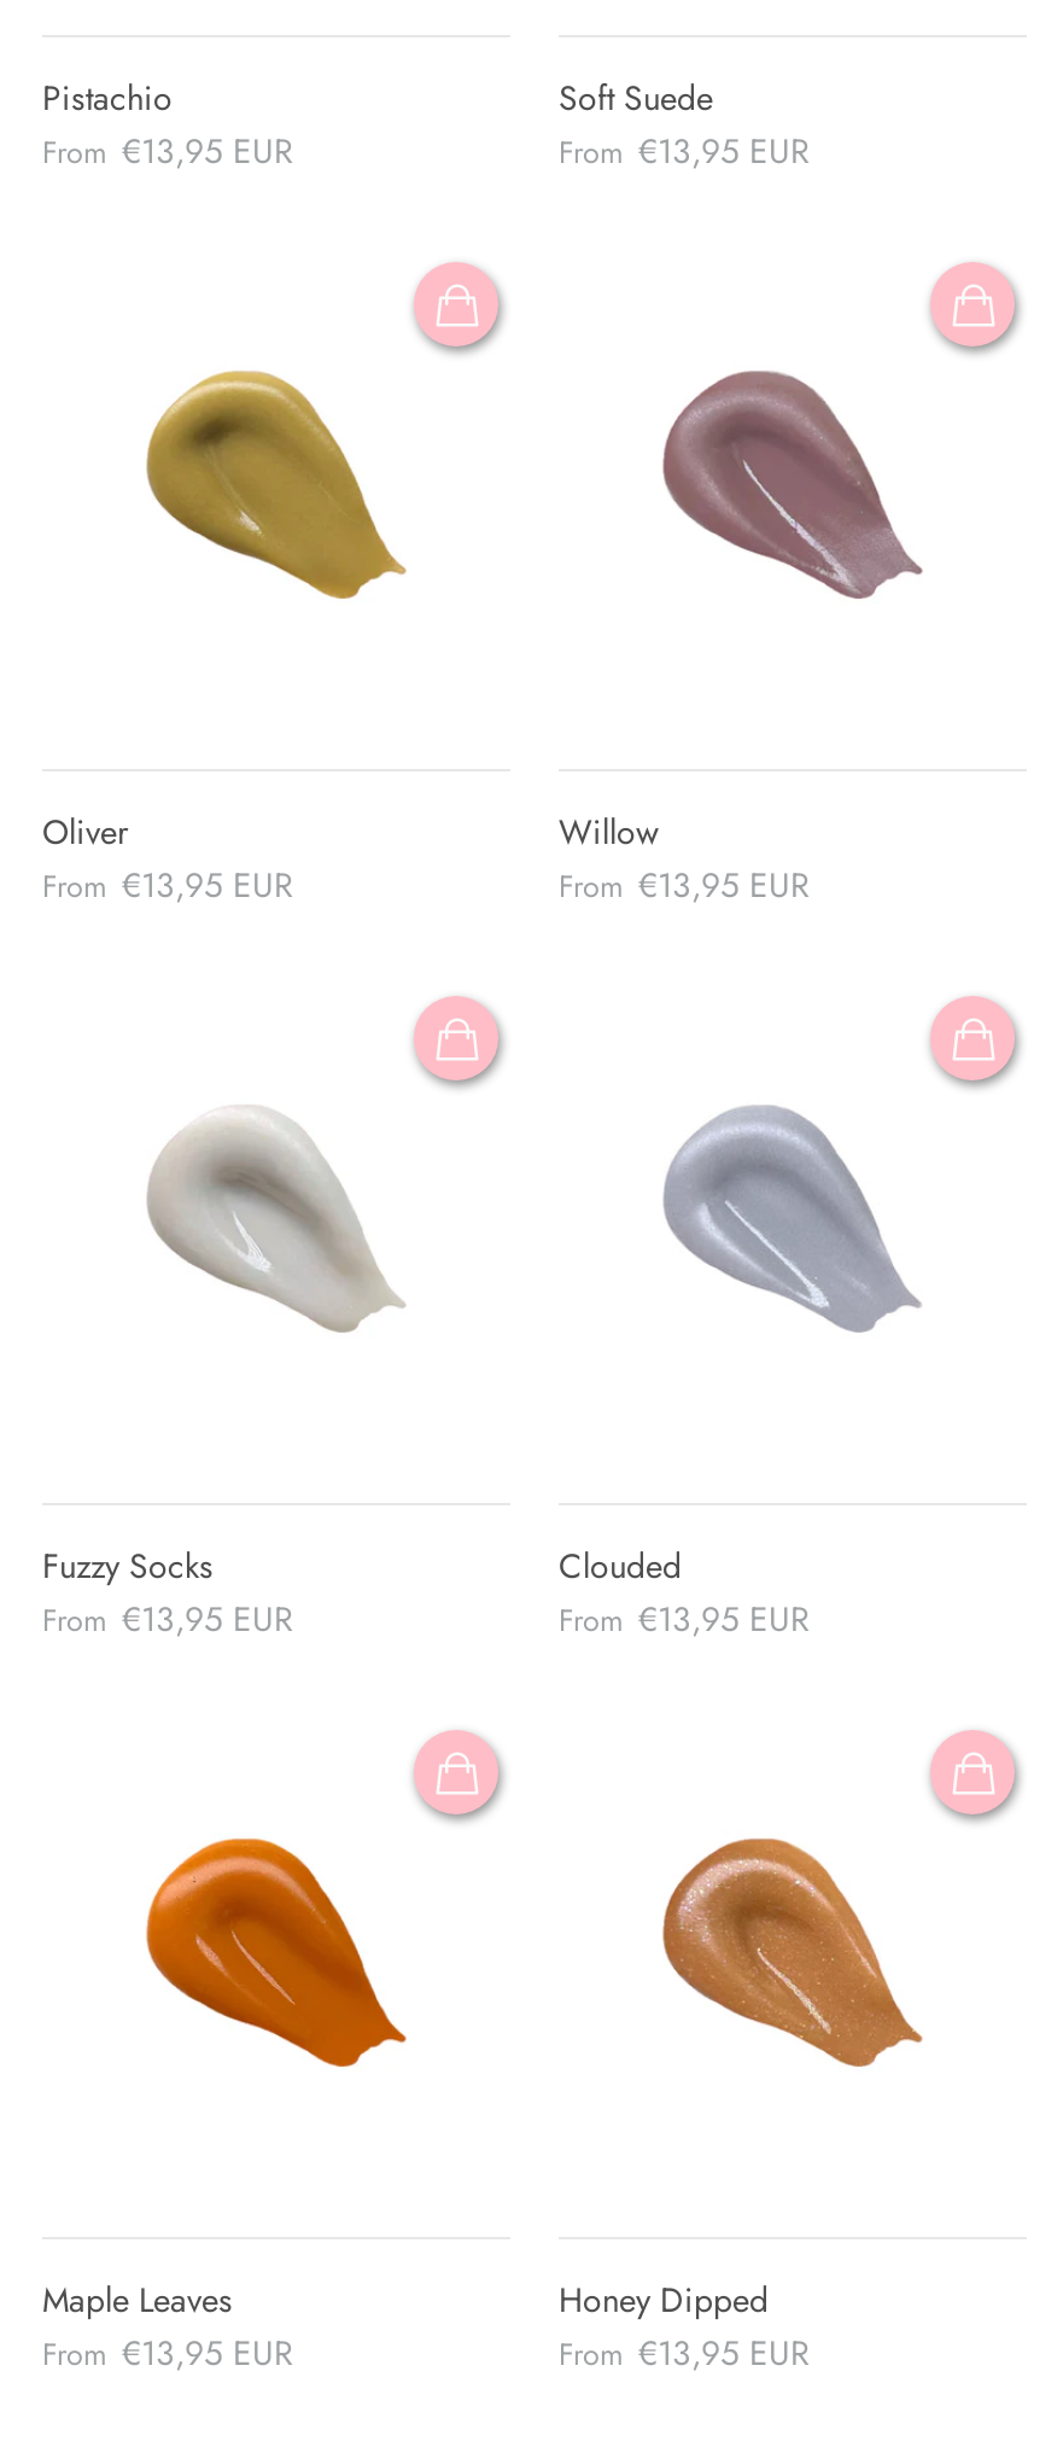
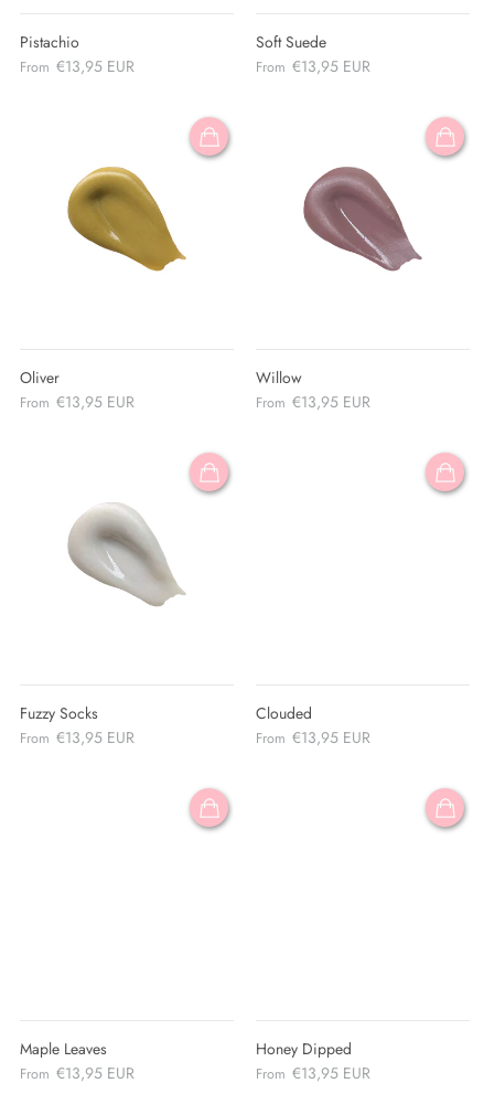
- [image]

- [image]

- [image]
